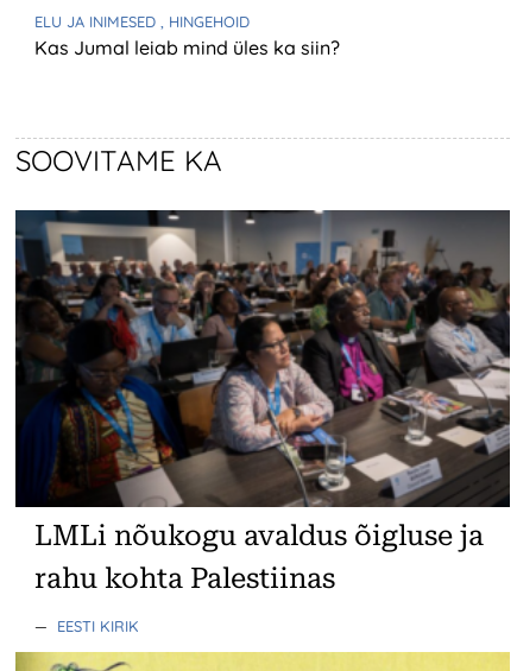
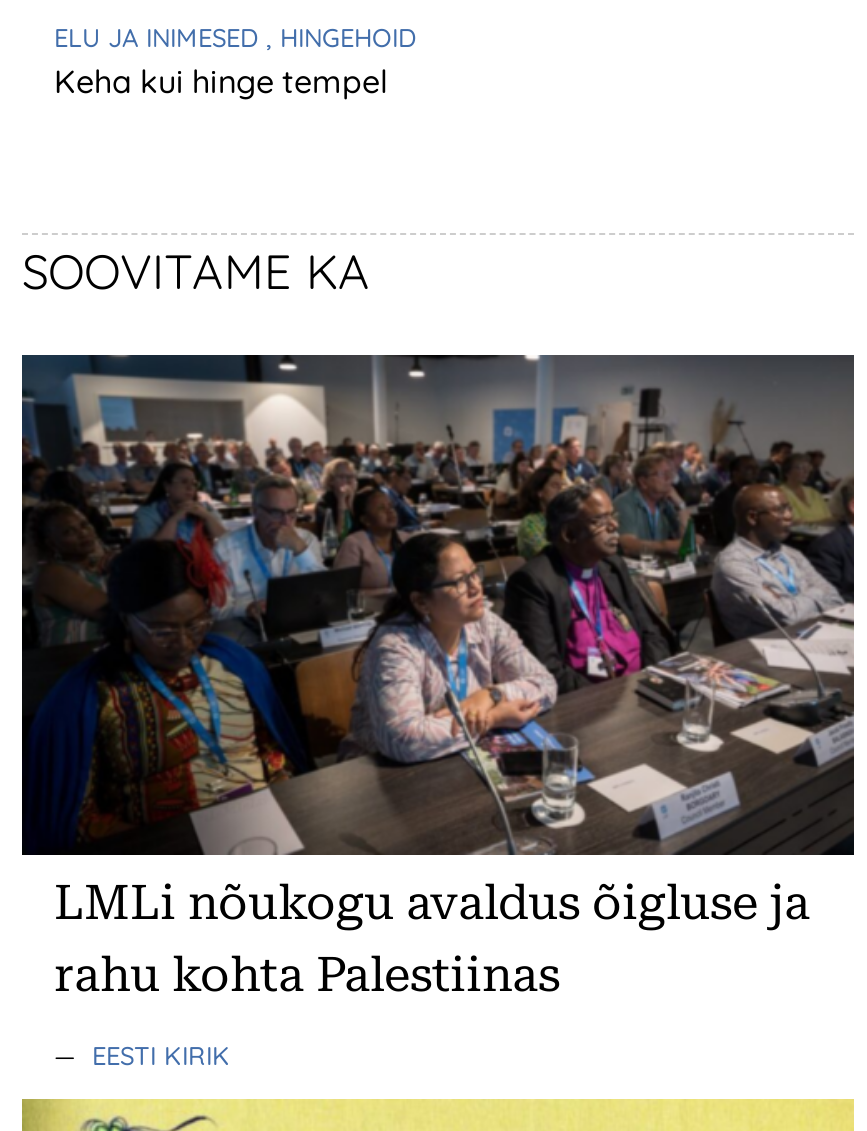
- Kas Jumal leiab mind üles ka siin?
+ Keha kui hinge tempel
